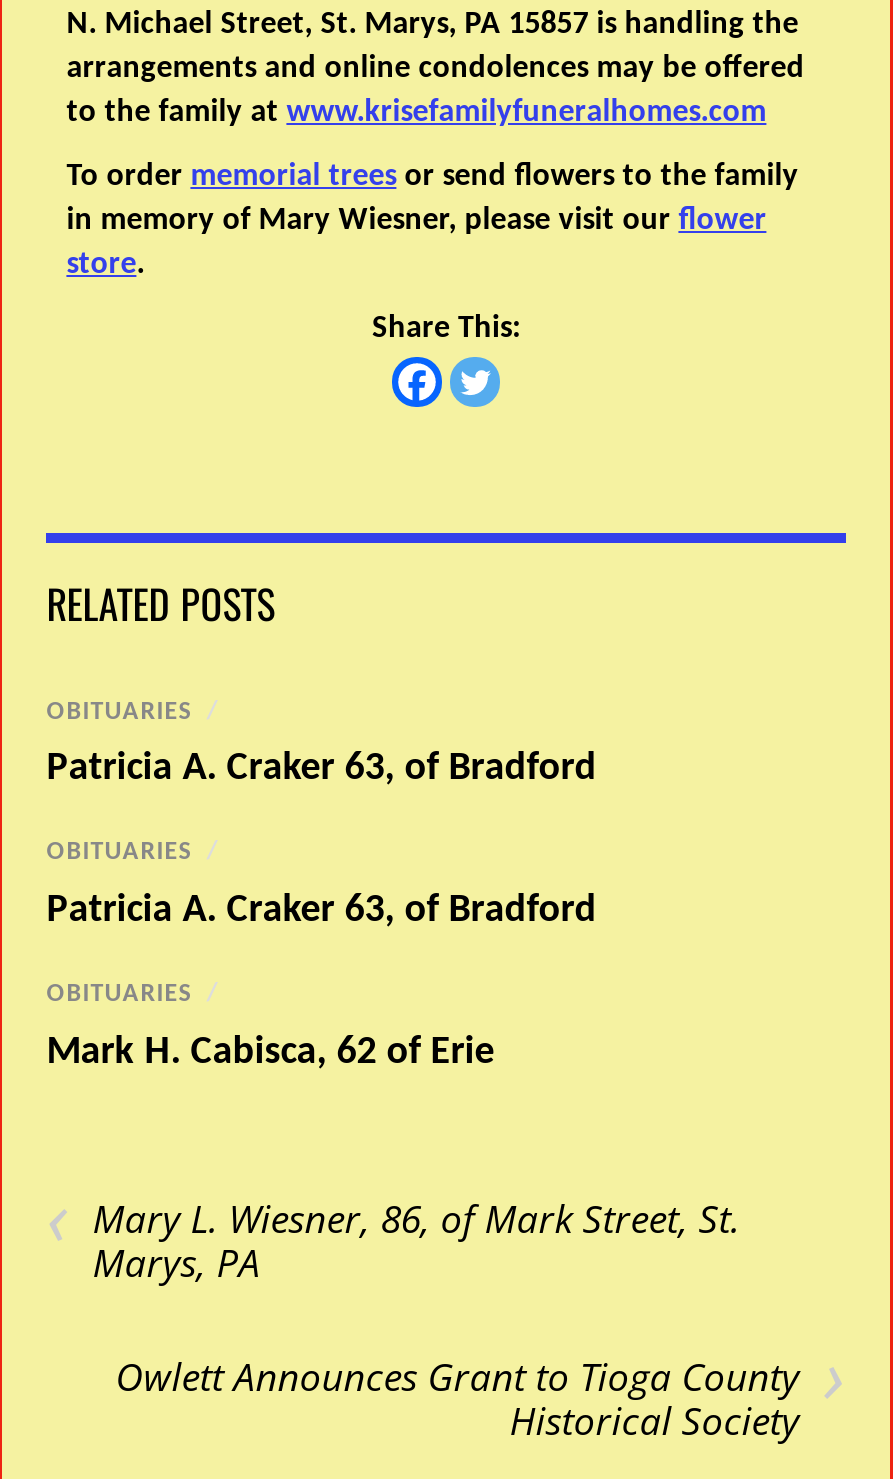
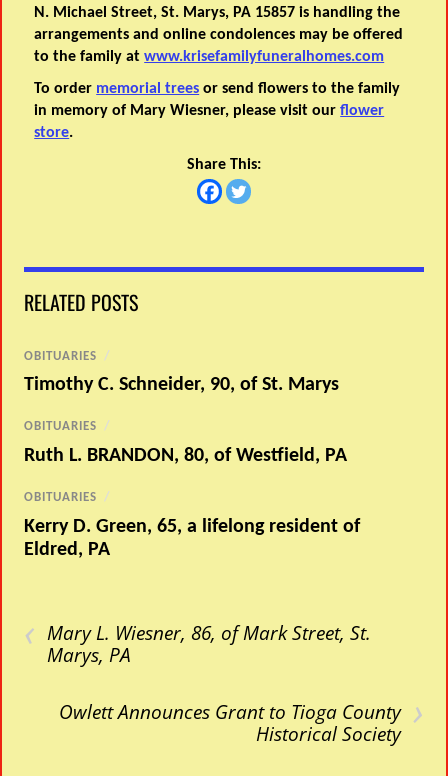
- Patricia A. Craker 63, of Bradford
+ Timothy C. Schneider, 90, of St. Marys

- Patricia A. Craker 63, of Bradford
+ Ruth L. BRANDON, 80, of Westfield, PA

- Mark H. Cabisca, 62 of Erie
+ Kerry D. Green, 65, a lifelong resident of
+ Eldred, PA
